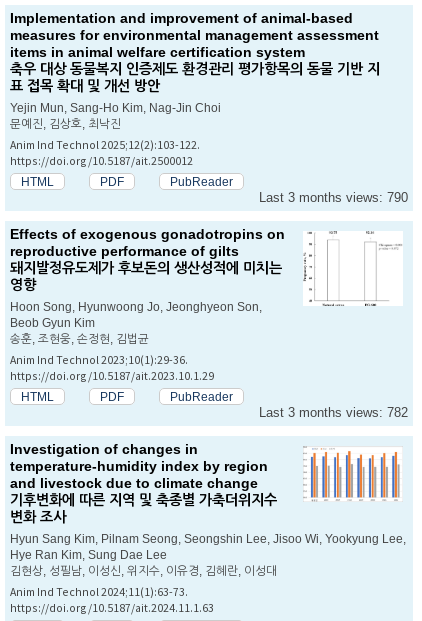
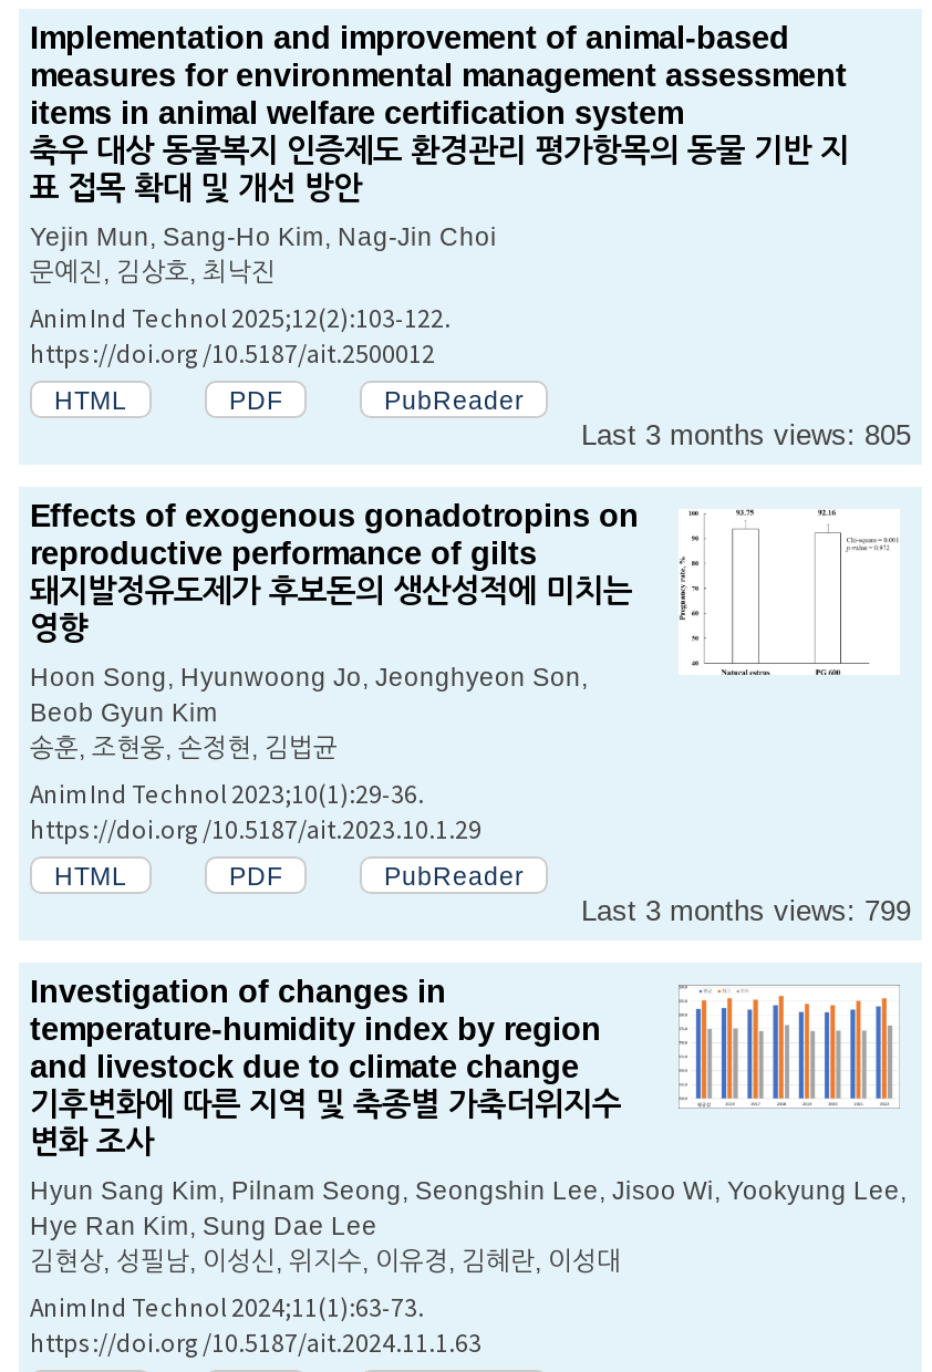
- Last 3 months views: 790
+ Last 3 months views: 805

- Last 3 months views: 782
+ Last 3 months views: 799
